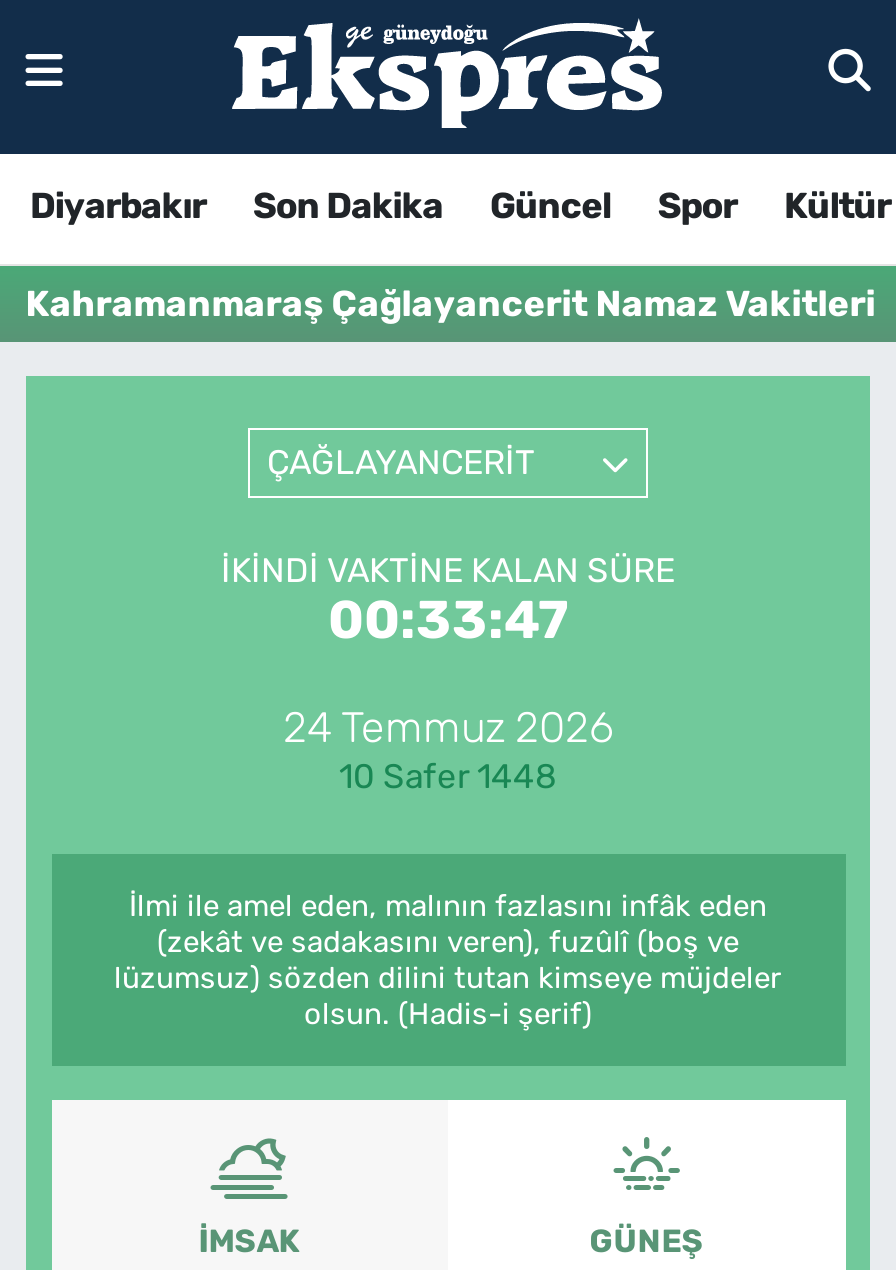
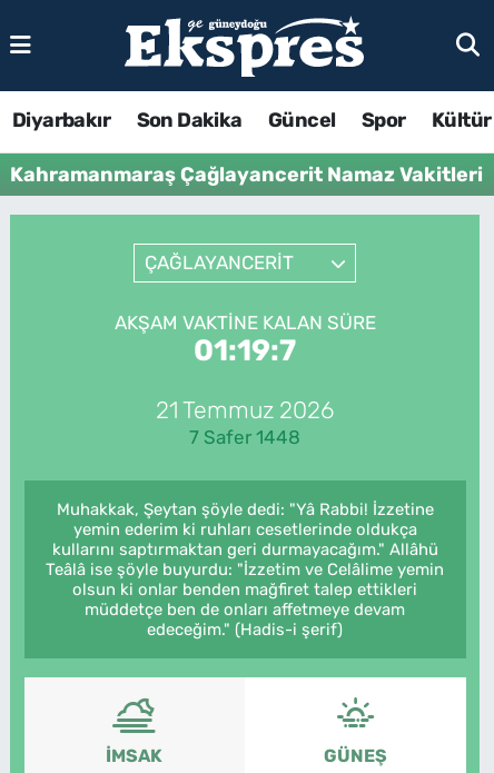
- İKINDI VAKTINE KALAN SÜRE
- 00:33:47
+ AKŞAM VAKTINE KALAN SÜRE
+ 01:19:7

- 24 Temmuz 2026
- 10 Safer 1448
+ 21 Temmuz 2026
+ 7 Safer 1448

- İlmi ile amel eden, malının fazlasını infâk eden
- (zekât ve sadakasını veren), fuzûlî (boş ve
- lüzumsuz) sözden dilini tutan kimseye müjdeler
- olsun. (Hadis-i şerif)
+ Muhakkak, Şeytan şöyle dedi: "Yâ Rabbi! İzzetine
+ yemin ederim ki ruhları cesetlerinde oldukça
+ kullarını saptırmaktan geri durmayacağım." Allâhü
+ Teâlâ ise şöyle buyurdu: "İzzetim ve Celâlime yemin
+ olsun ki onlar benden mağfiret talep ettikleri
+ müddetçe ben de onları affetmeye devam
+ edeceğim." (Hadis-i şerif)
